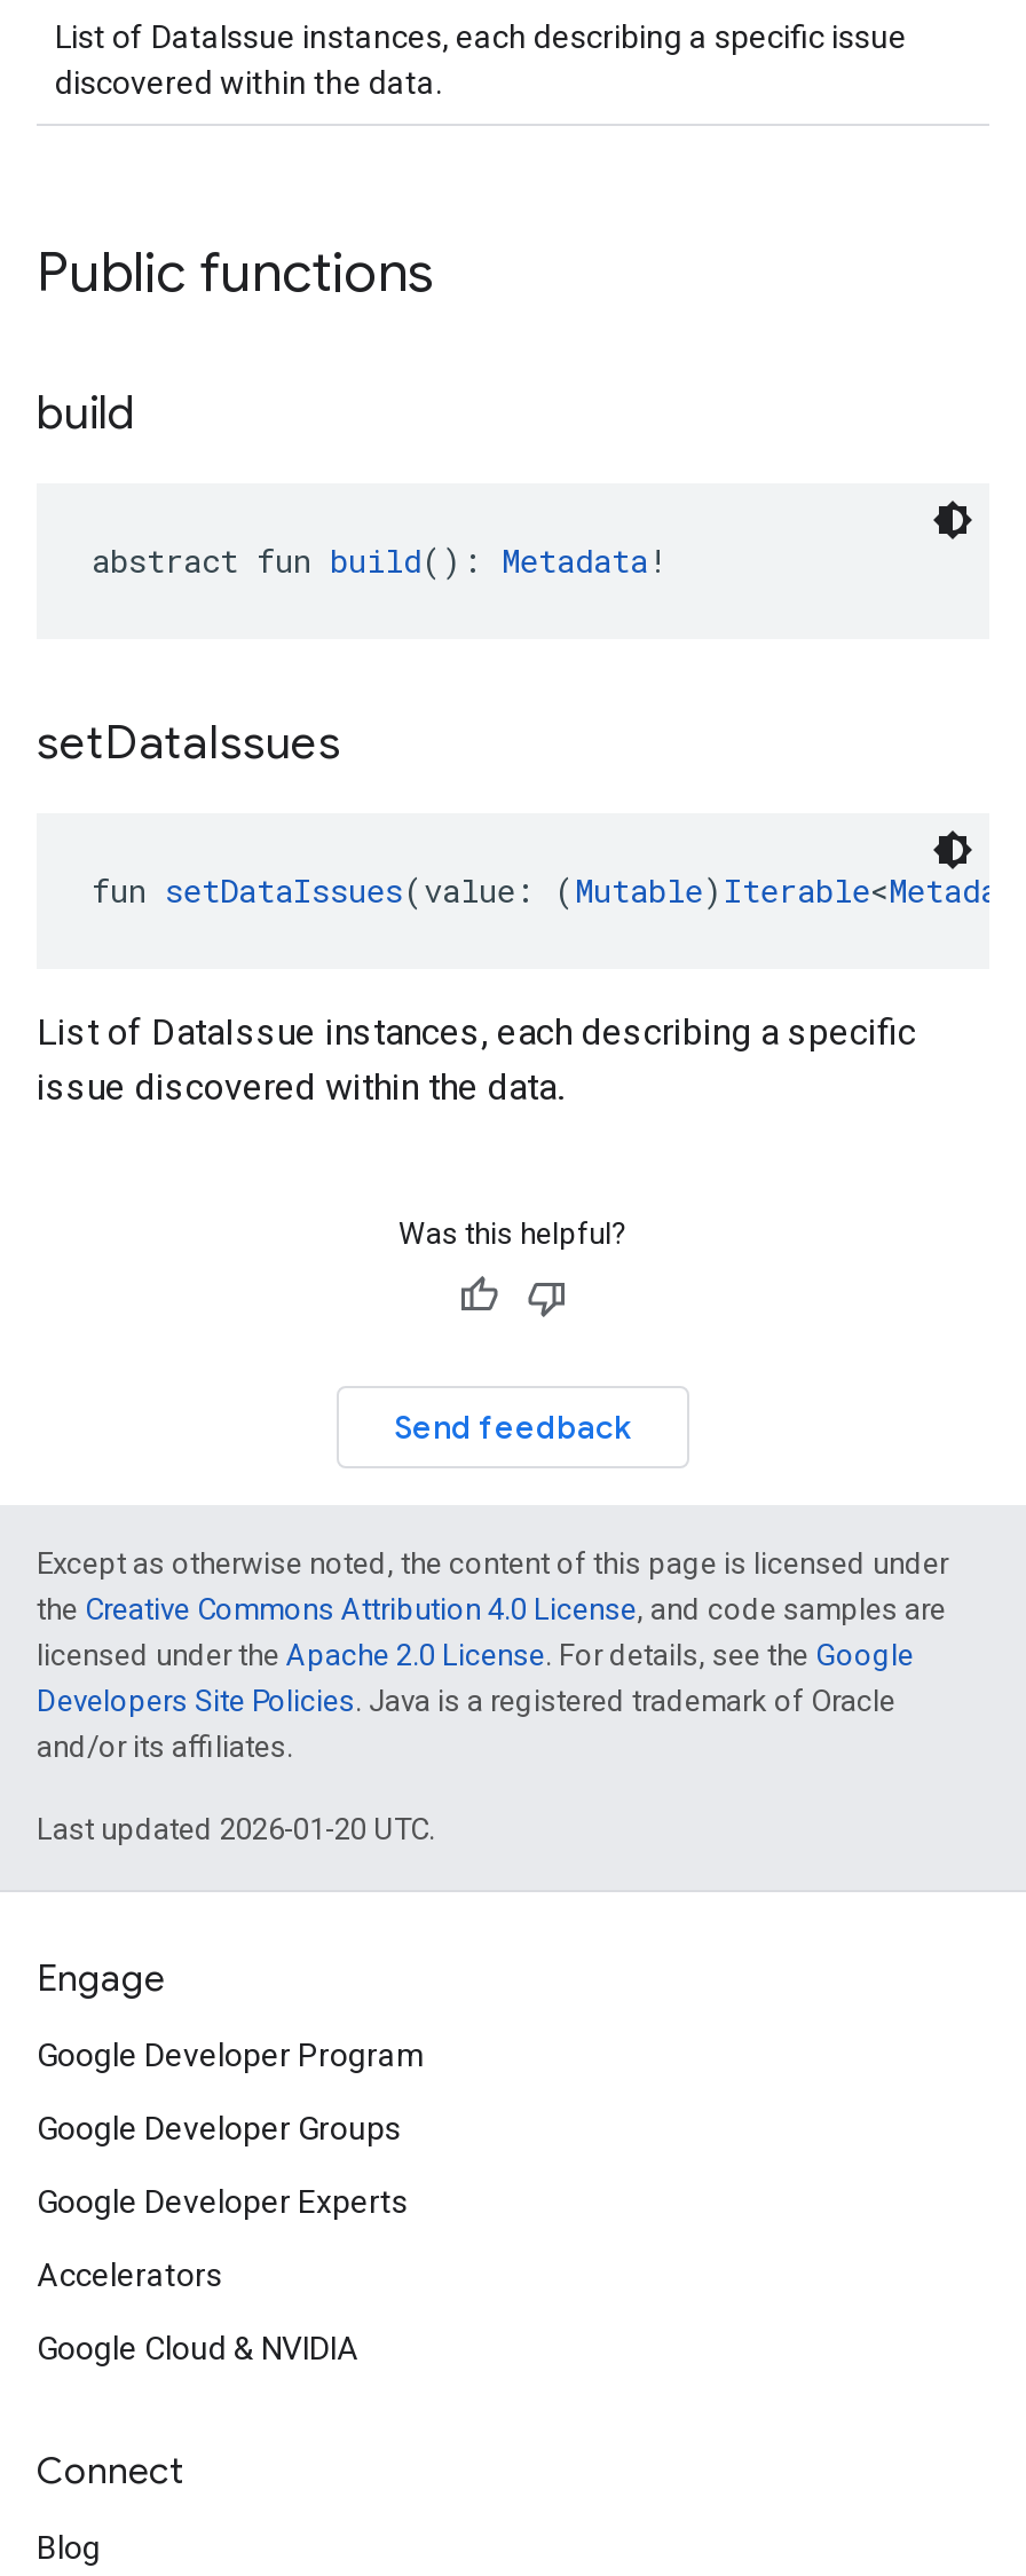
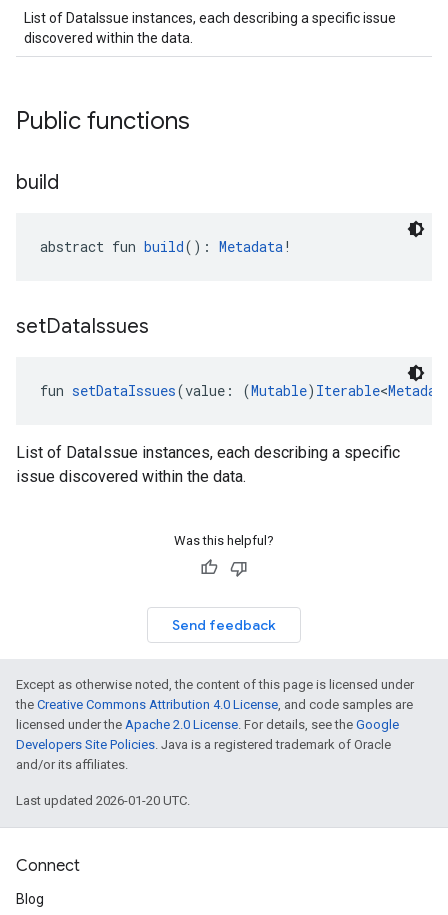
- Engage
- Google Developer Program
- Google Developer Groups
- Google Developer Experts
- Accelerators
- Google Cloud & NVIDIA
